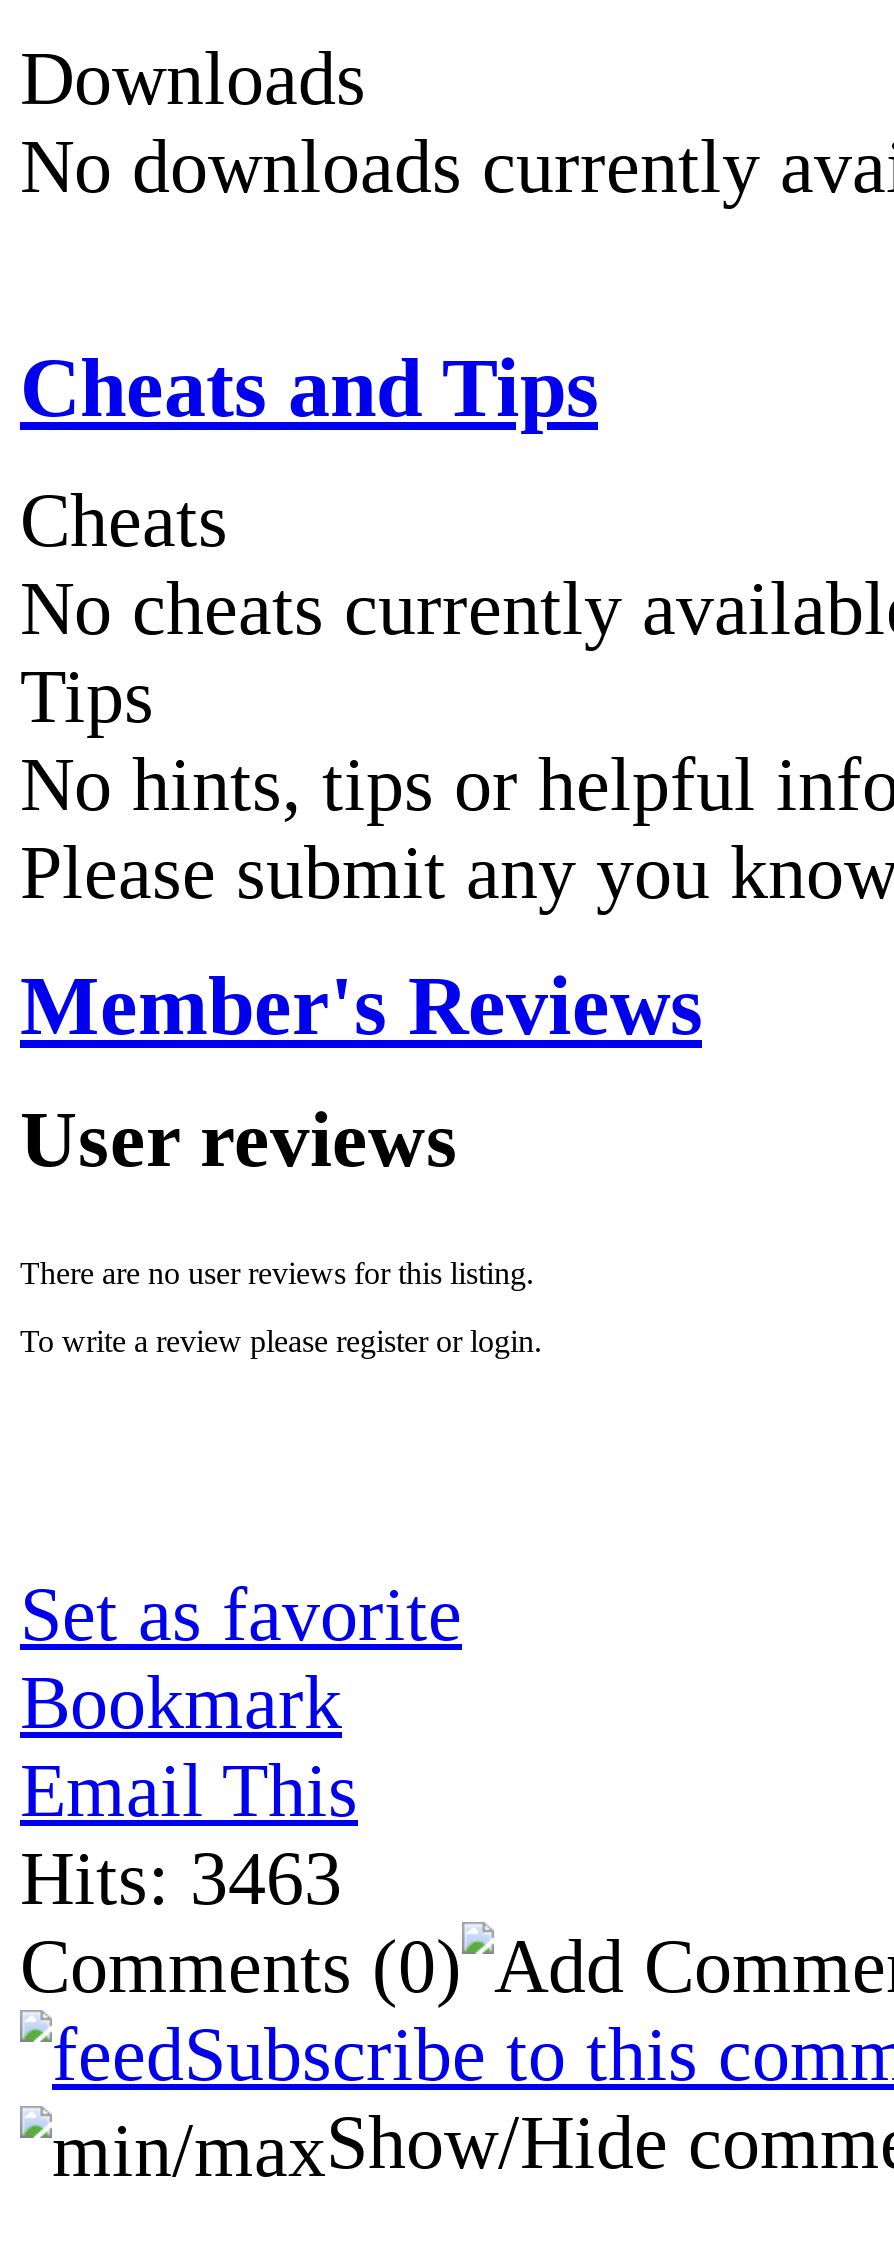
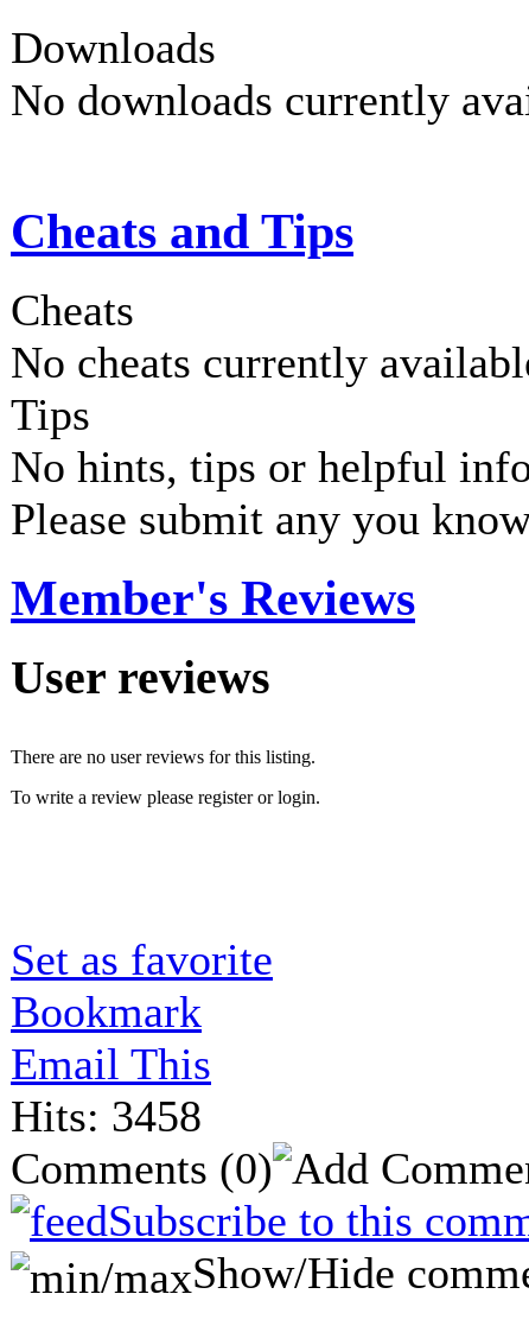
- Hits: 3463
+ Hits: 3458
